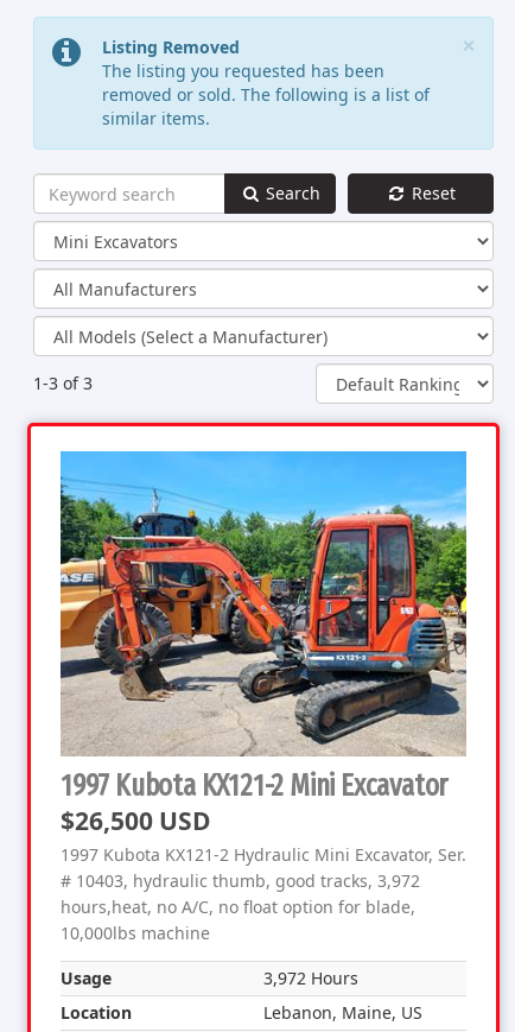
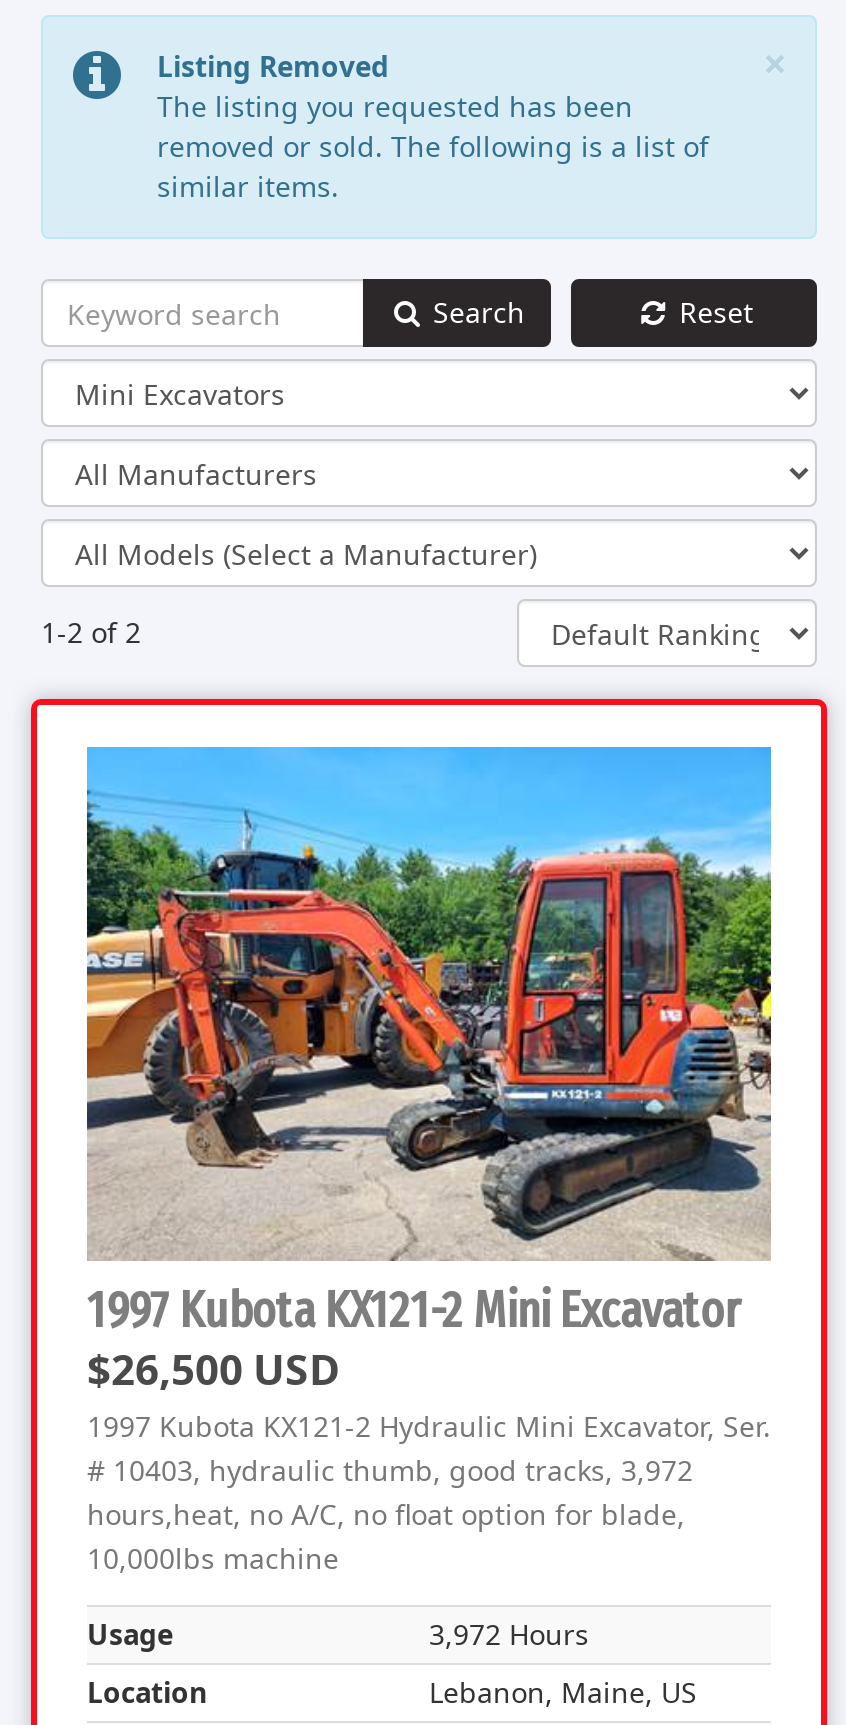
- 1-3 of 3
+ 1-2 of 2
